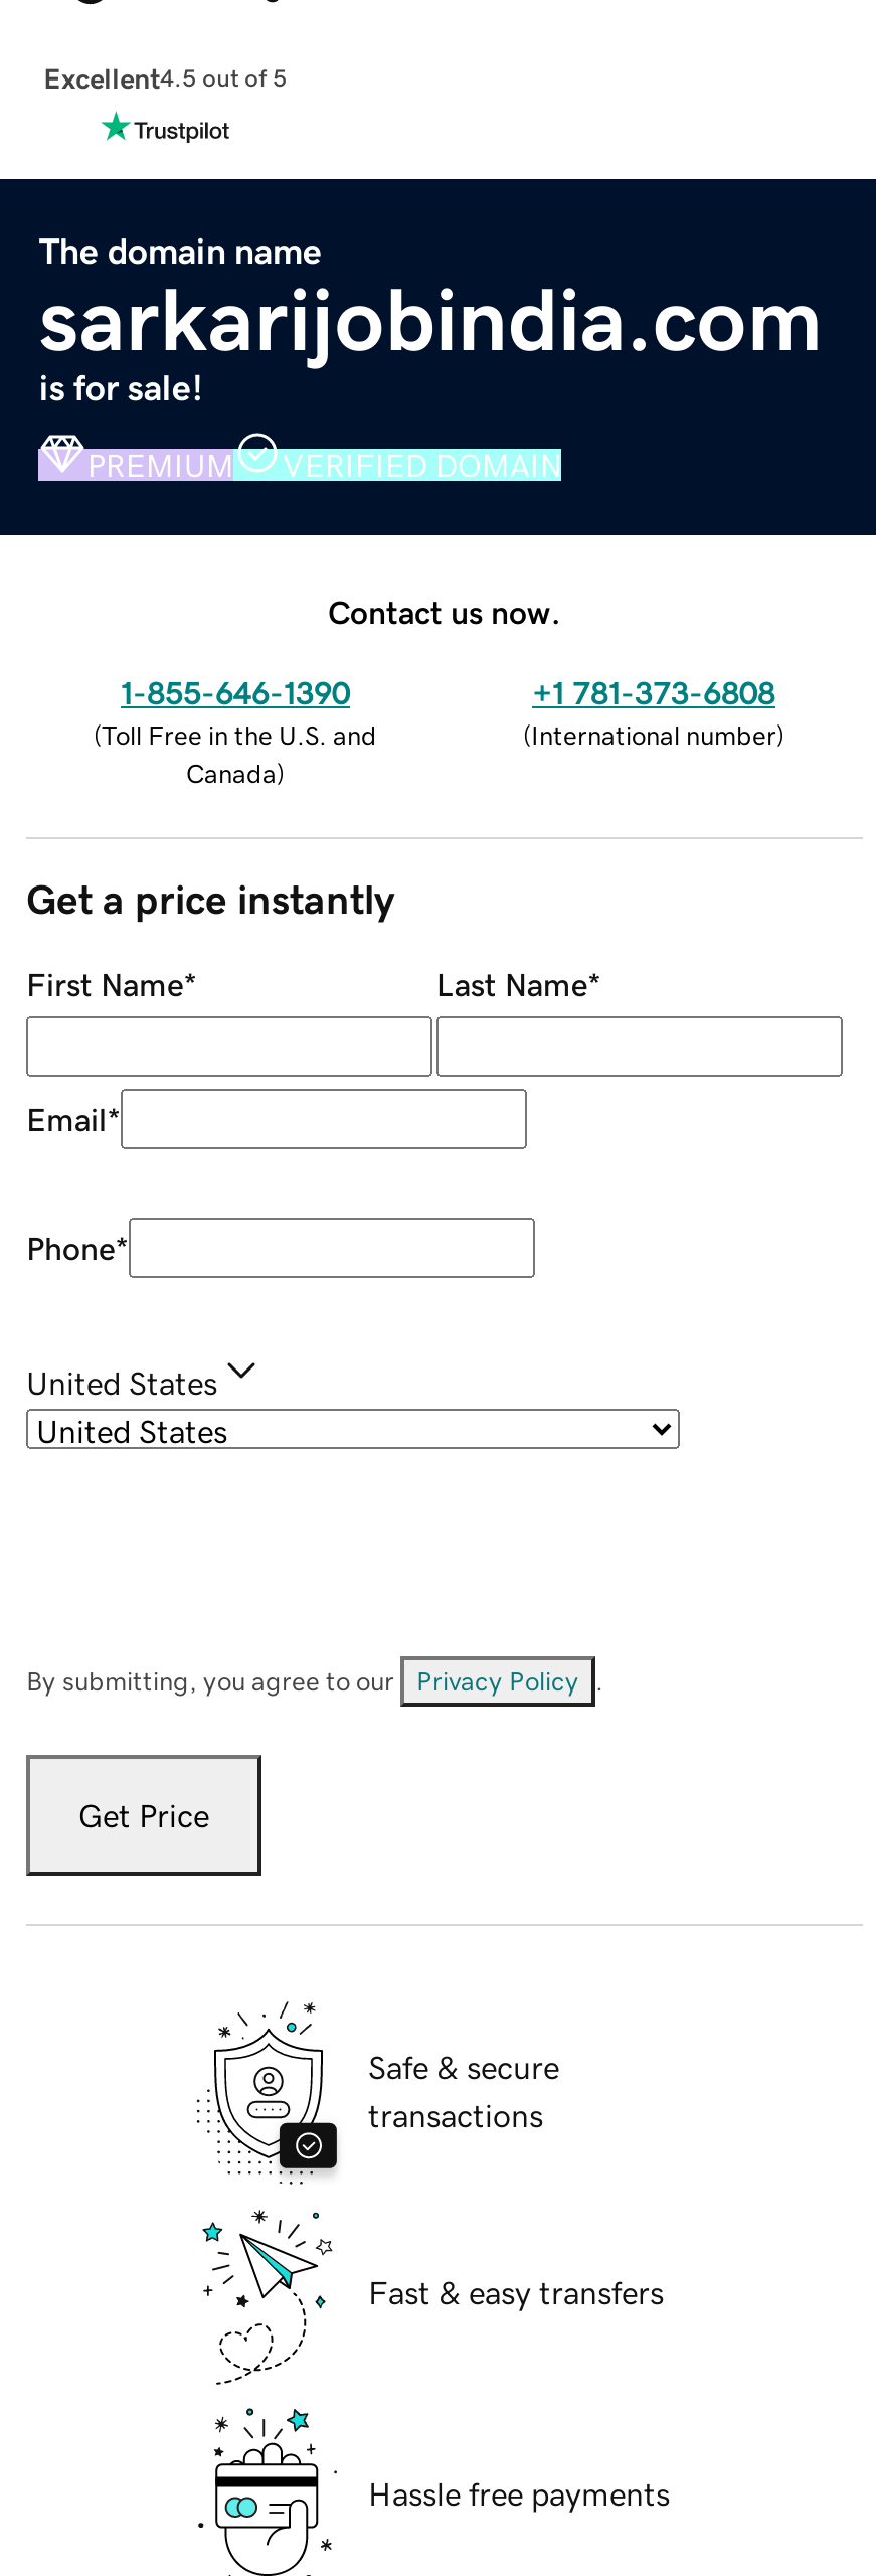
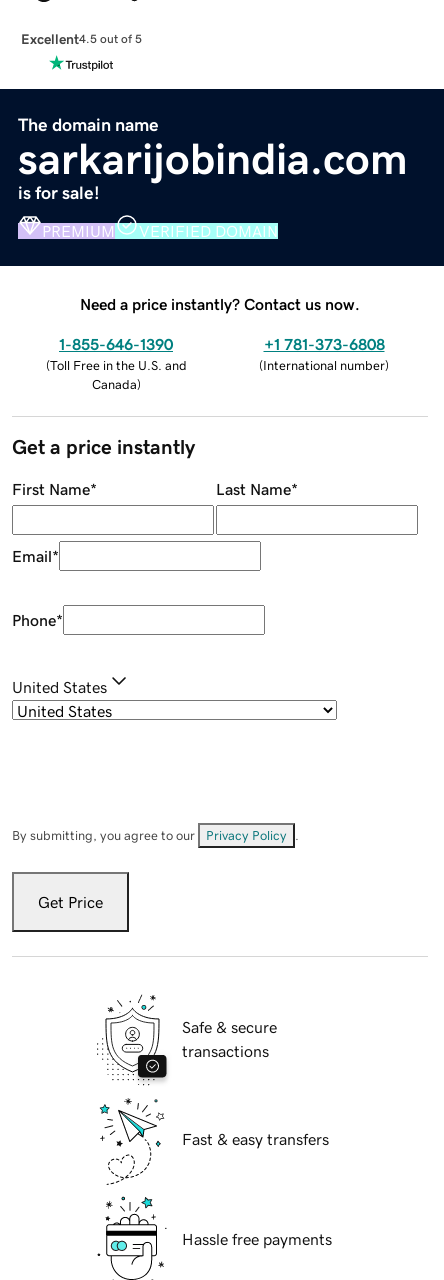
- Contact us now.
+ Need a price instantly? Contact us now.
